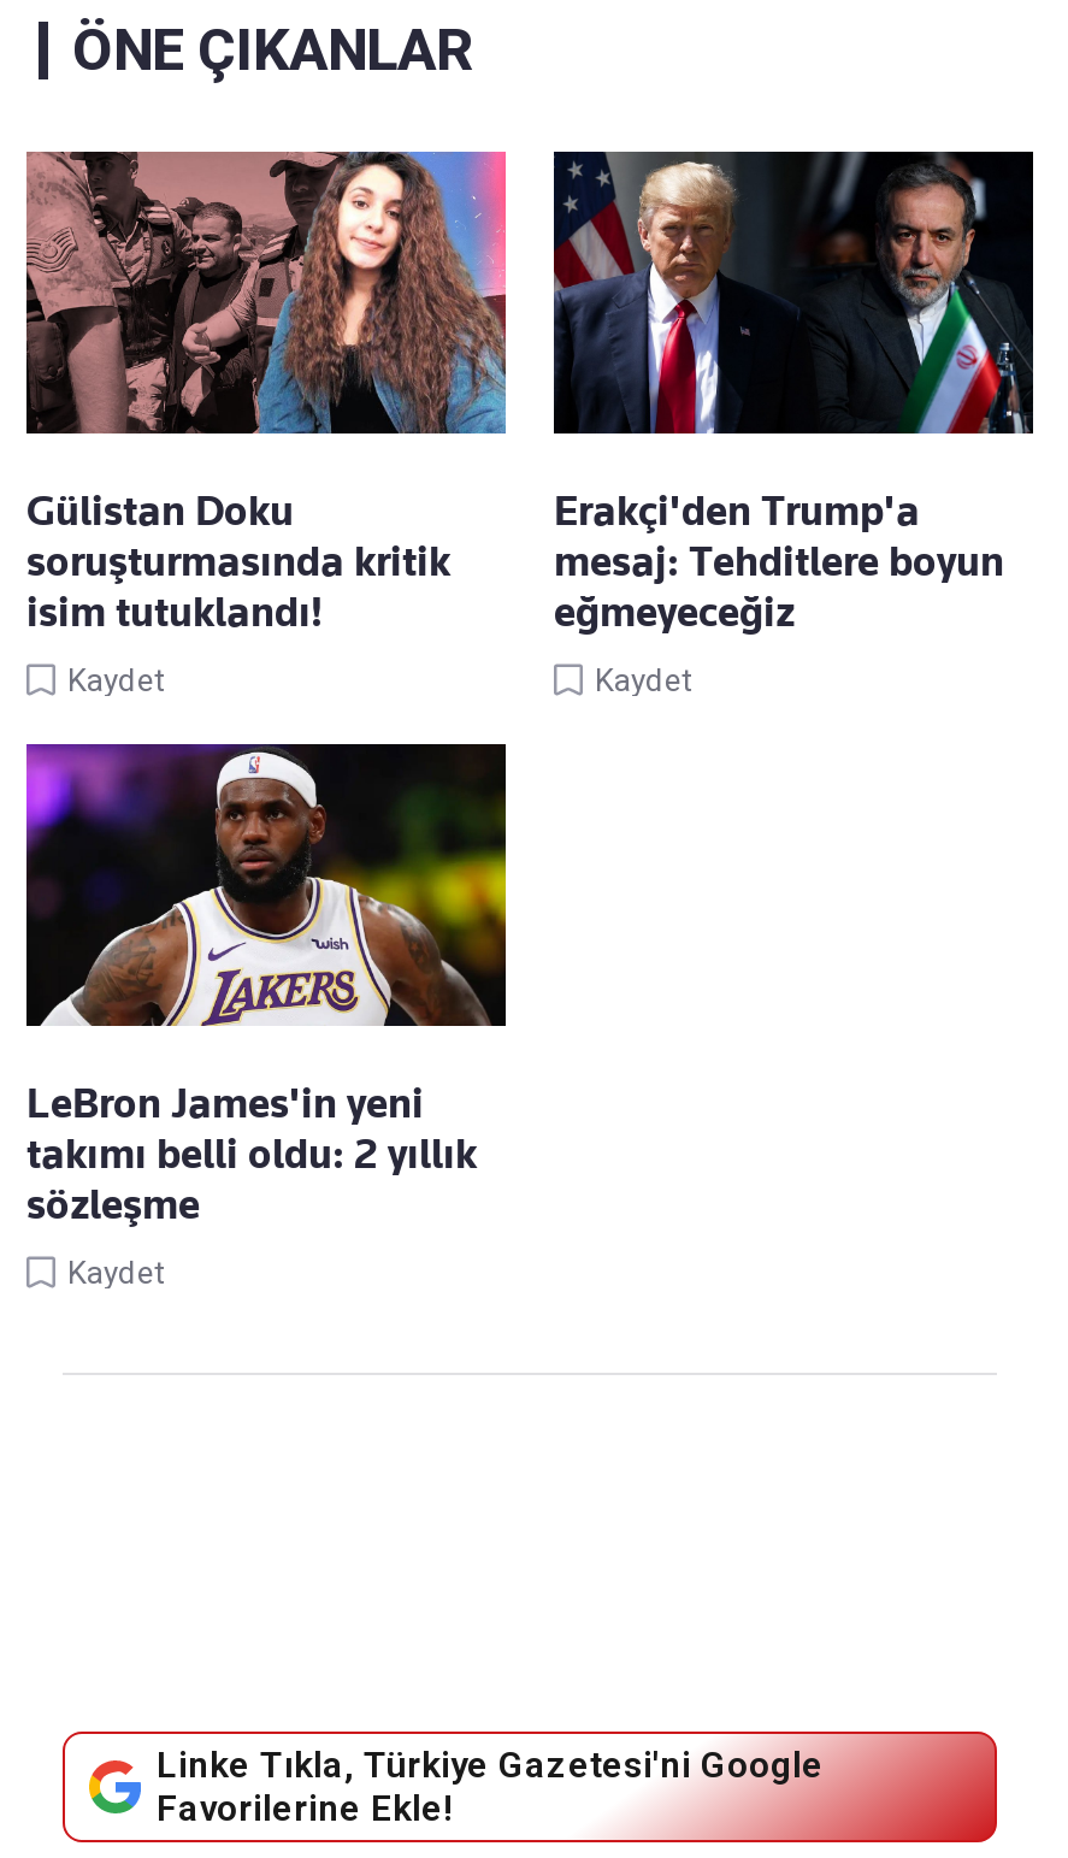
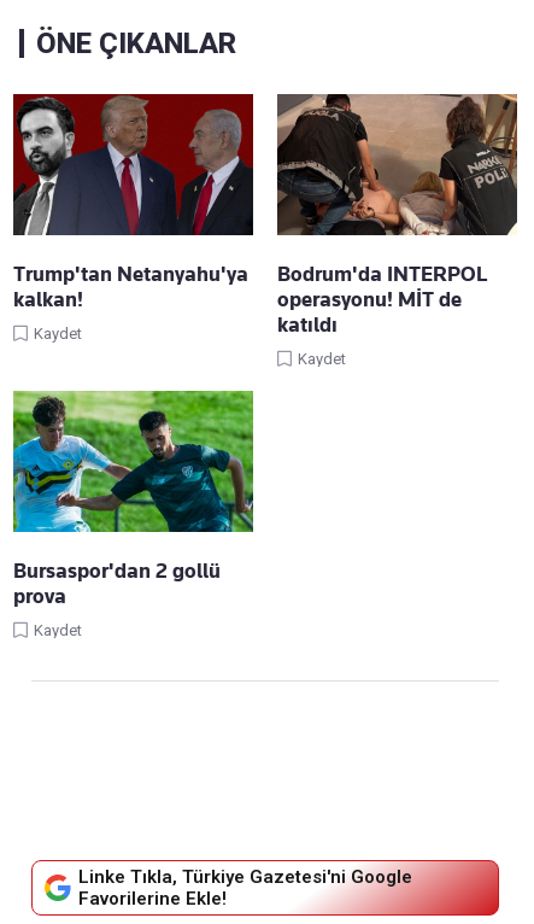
- [image]
- Gülistan Doku
- soruşturmasında kritik
- isim tutuklandı!
+ [image]
+ Trump'tan Netanyahu'ya
+ kalkan!

- [image]
- Erakçi'den Trump'a
- mesaj: Tehditlere boyun
- eğmeyeceğiz
+ [image]
+ Bodrum'da INTERPOL
+ operasyonu! MİT de
+ katıldı

- [image]
- LeBron James'in yeni
- takımı belli oldu: 2 yıllık
- sözleşme
+ [image]
+ Bursaspor'dan 2 gollü
+ prova
